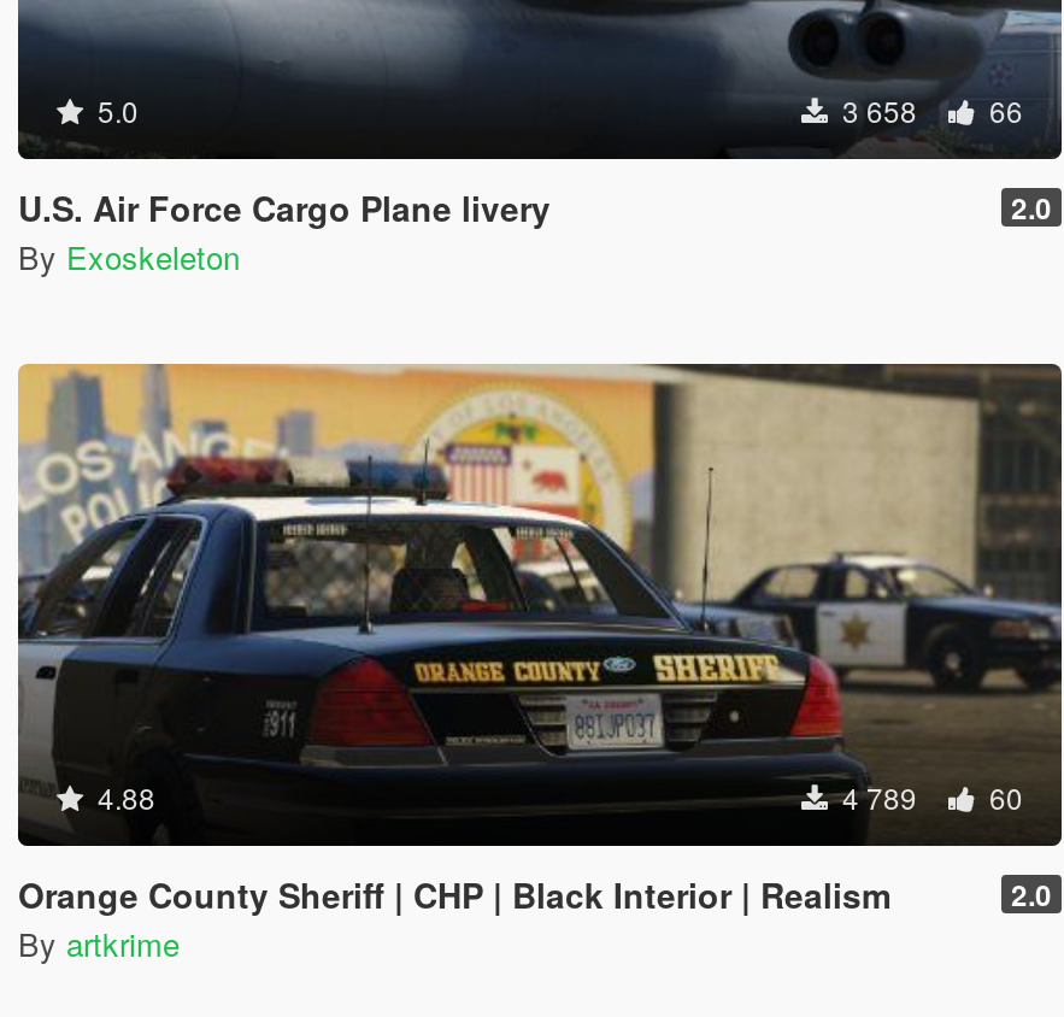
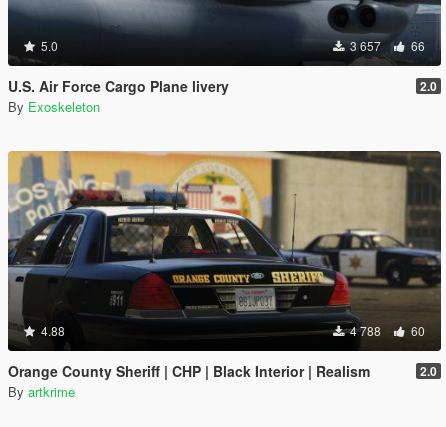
- 3 658 66
+ 3 657 66

- 4 789 60
+ 4 788 60
